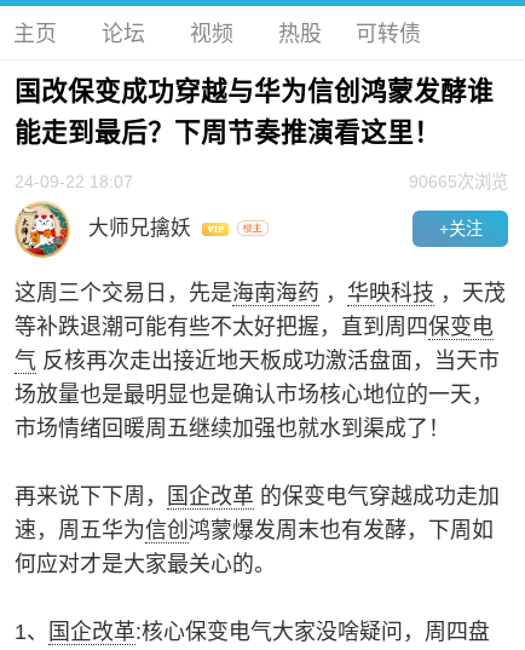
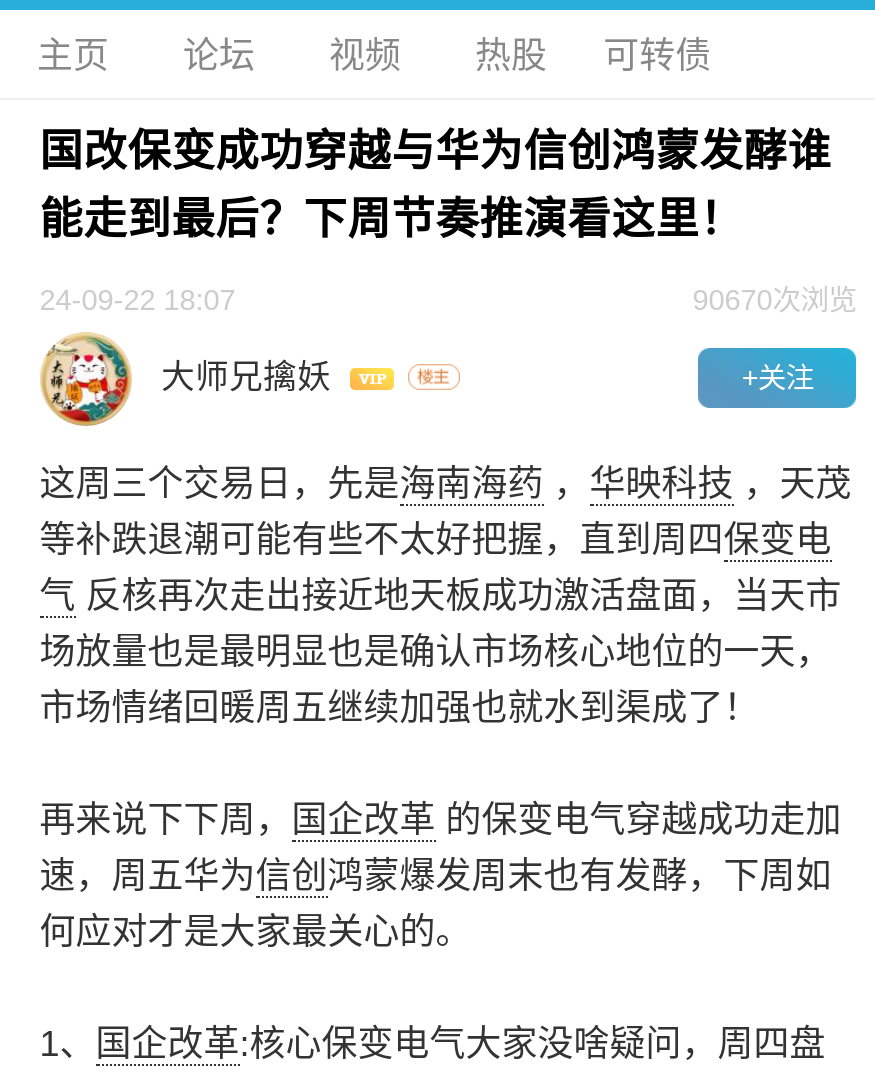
- 90665次浏览
+ 90670次浏览
